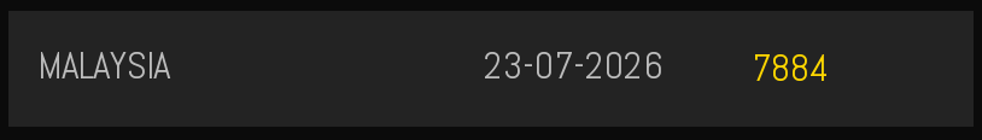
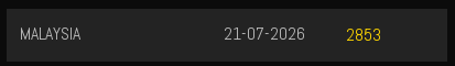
- 23-07-2026
+ 21-07-2026

- 7884
+ 2853
